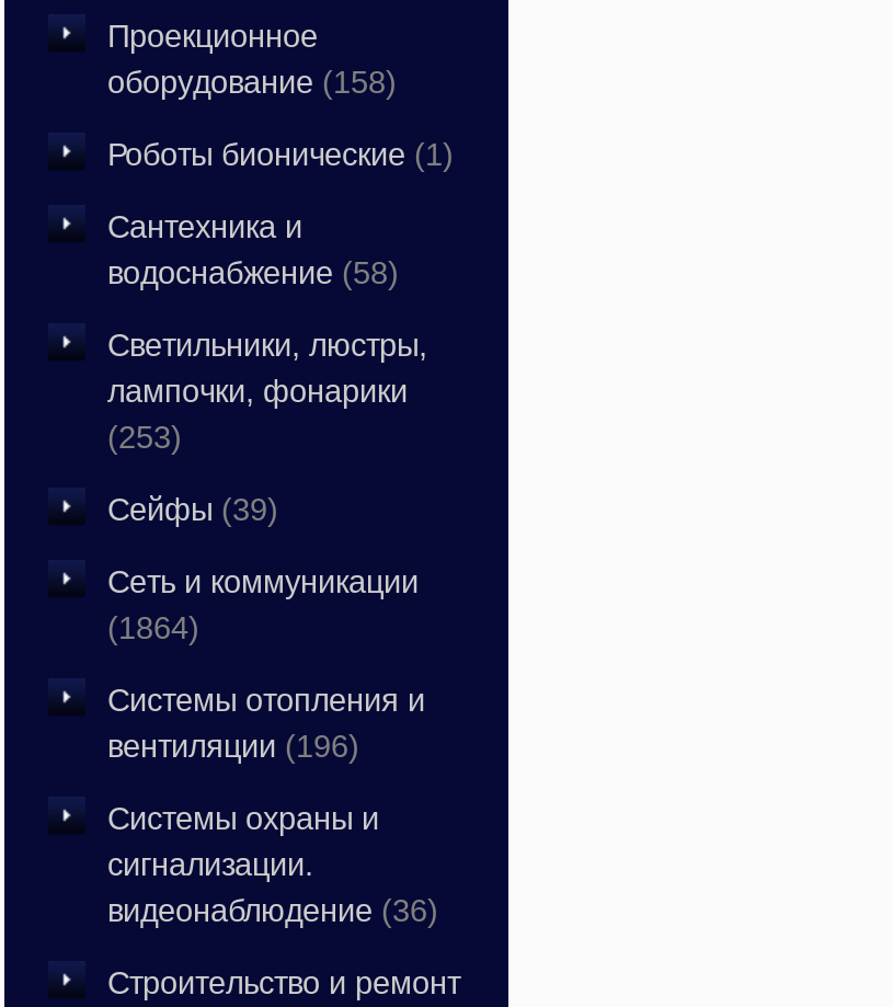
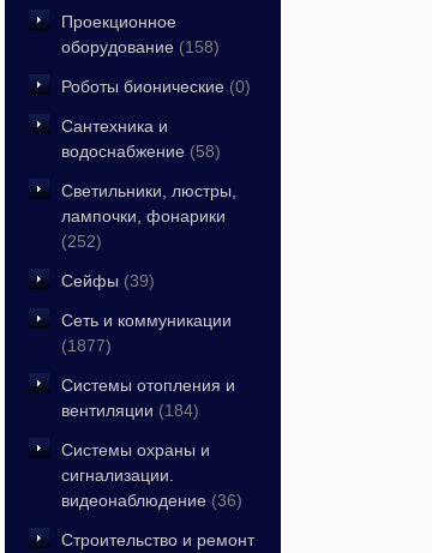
- Роботы бионические (1)
+ Роботы бионические (0)

- (253)
+ (252)

- (1864)
+ (1877)

- вентиляции (196)
+ вентиляции (184)
